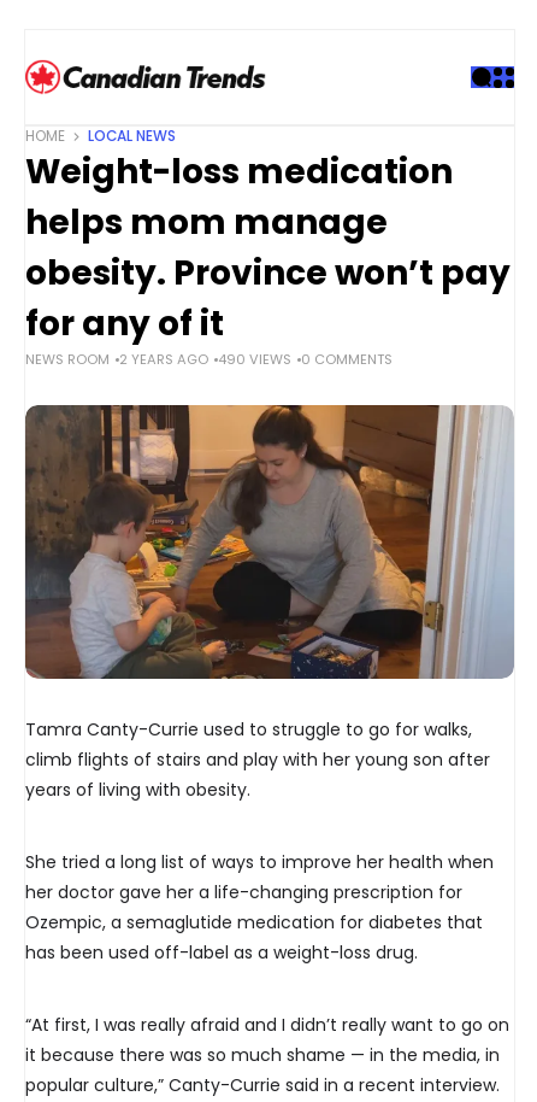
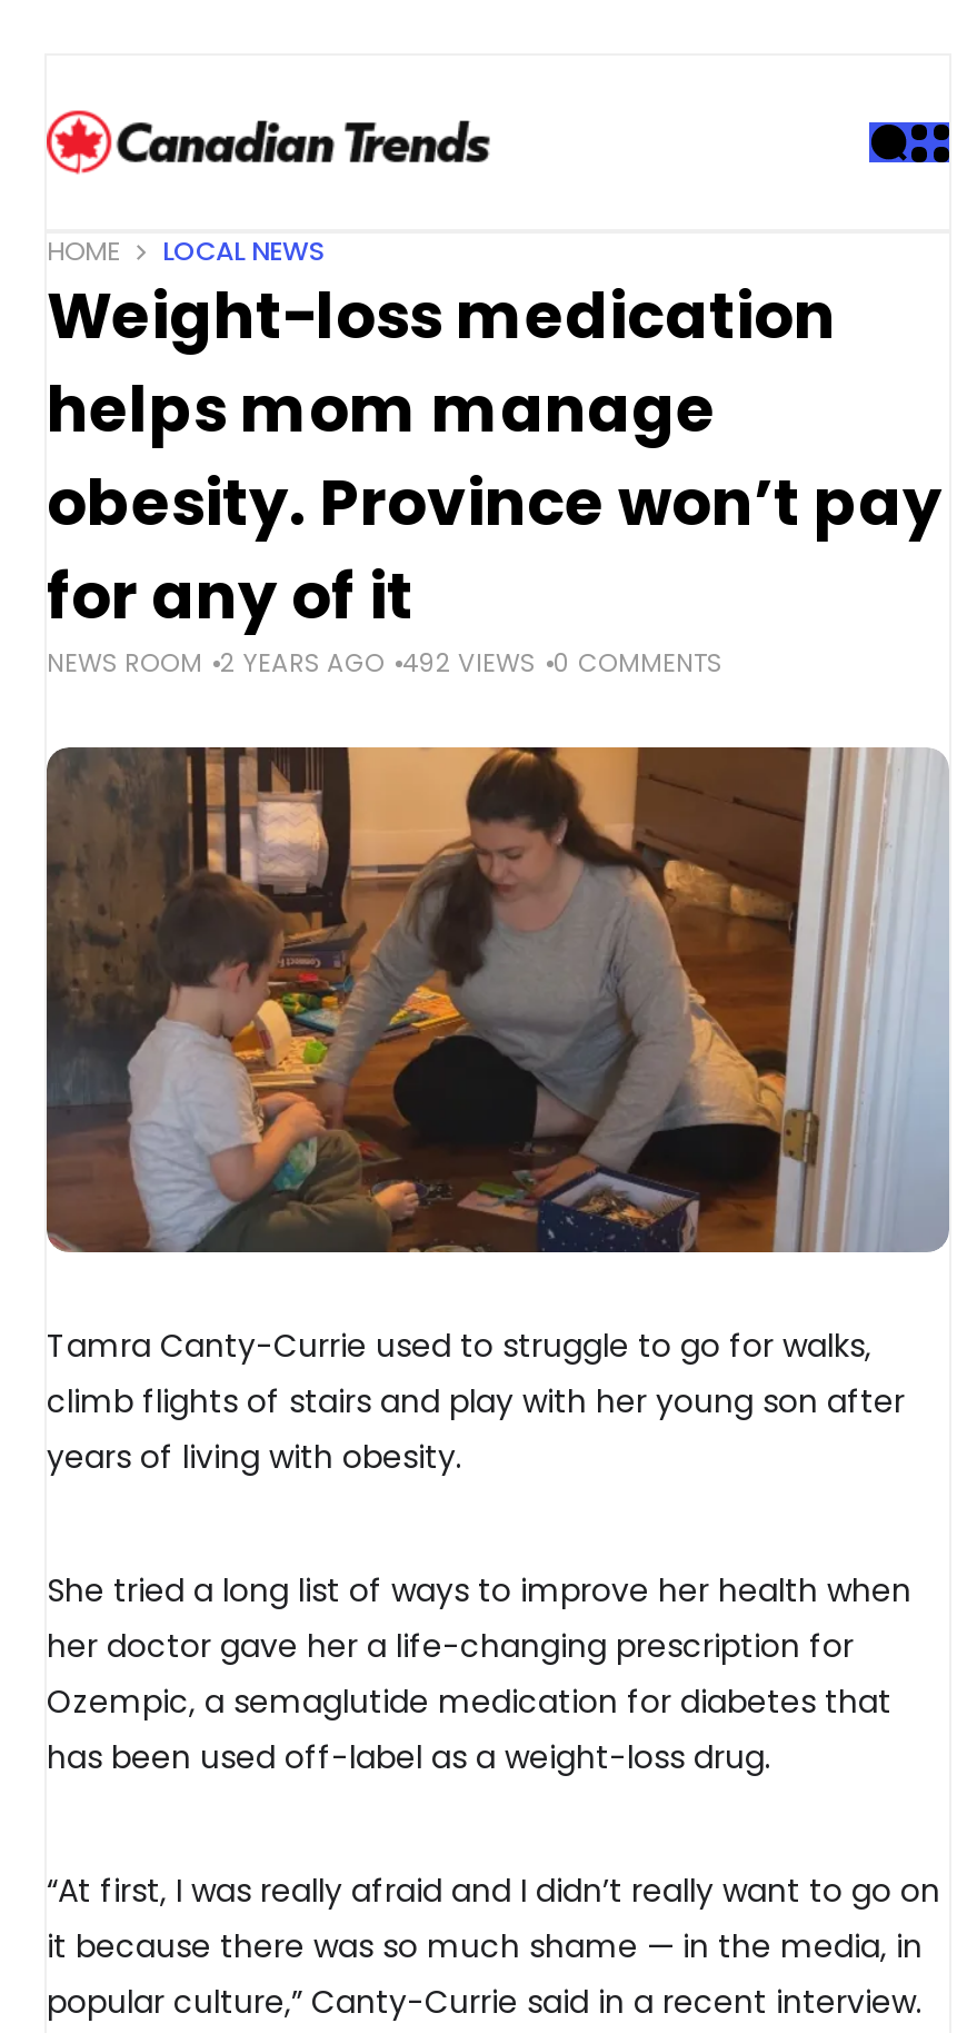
- NEWS ROOM 2 YEARS AGO 490 VIEWS 0 COMMENTS
+ NEWS ROOM 2 YEARS AGO 492 VIEWS 0 COMMENTS
